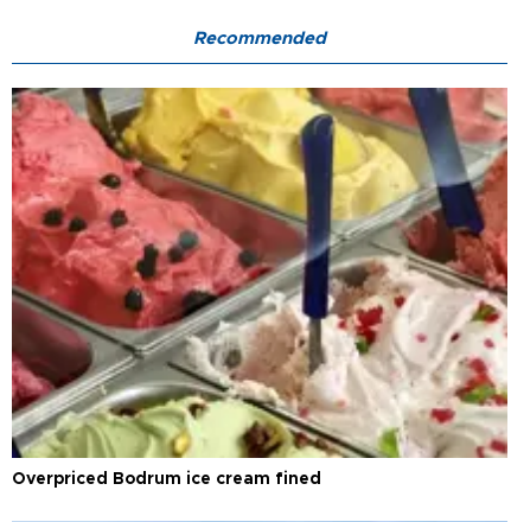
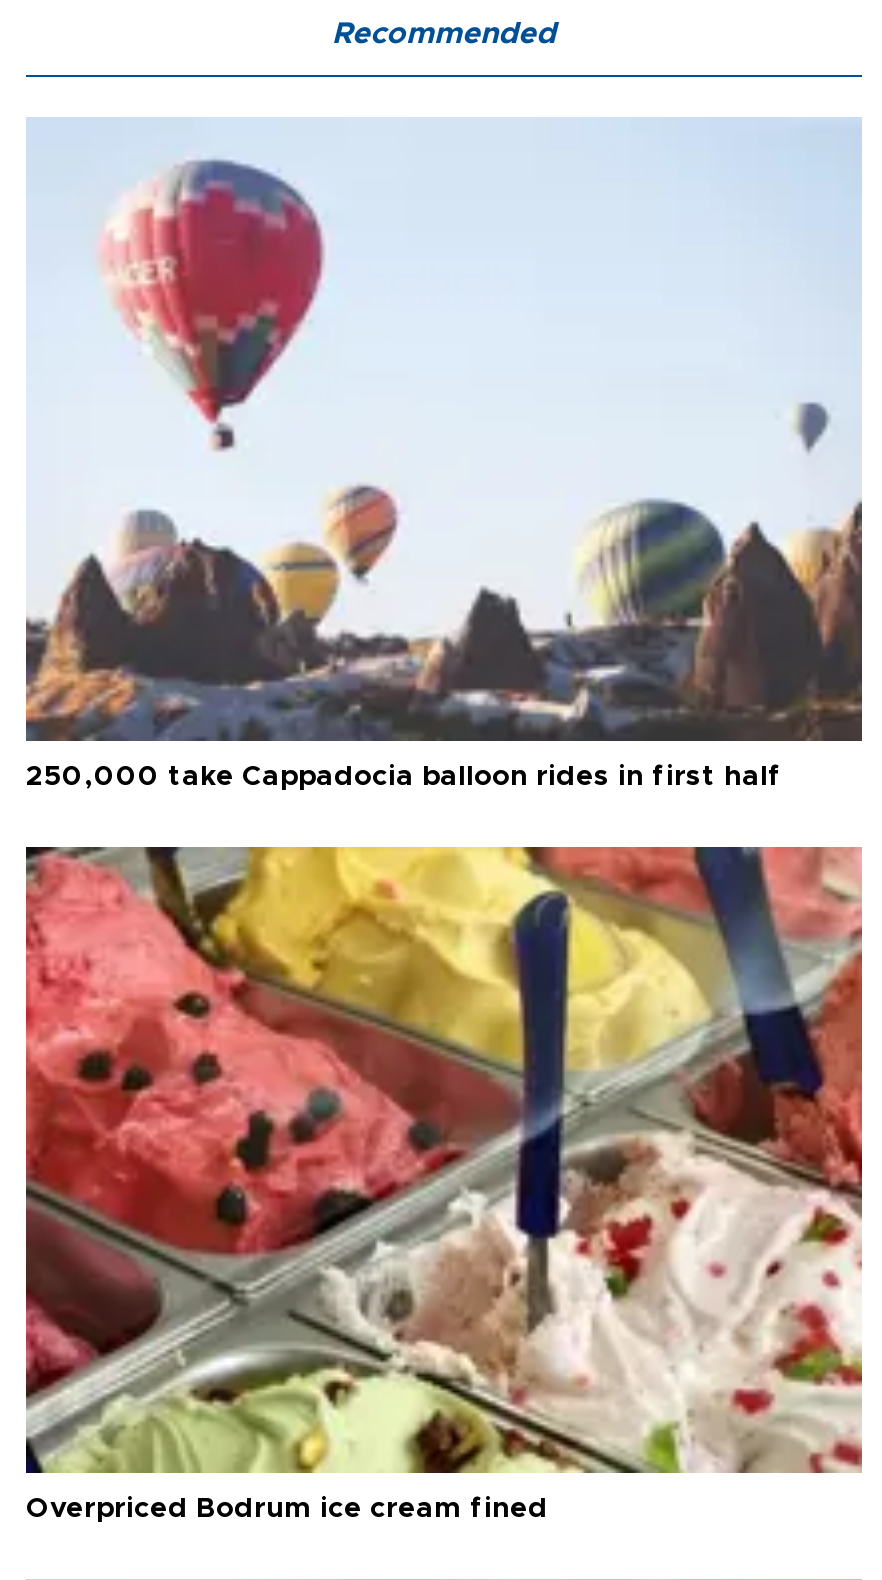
+ [image]
+ 250,000 take Cappadocia balloon rides in first half
